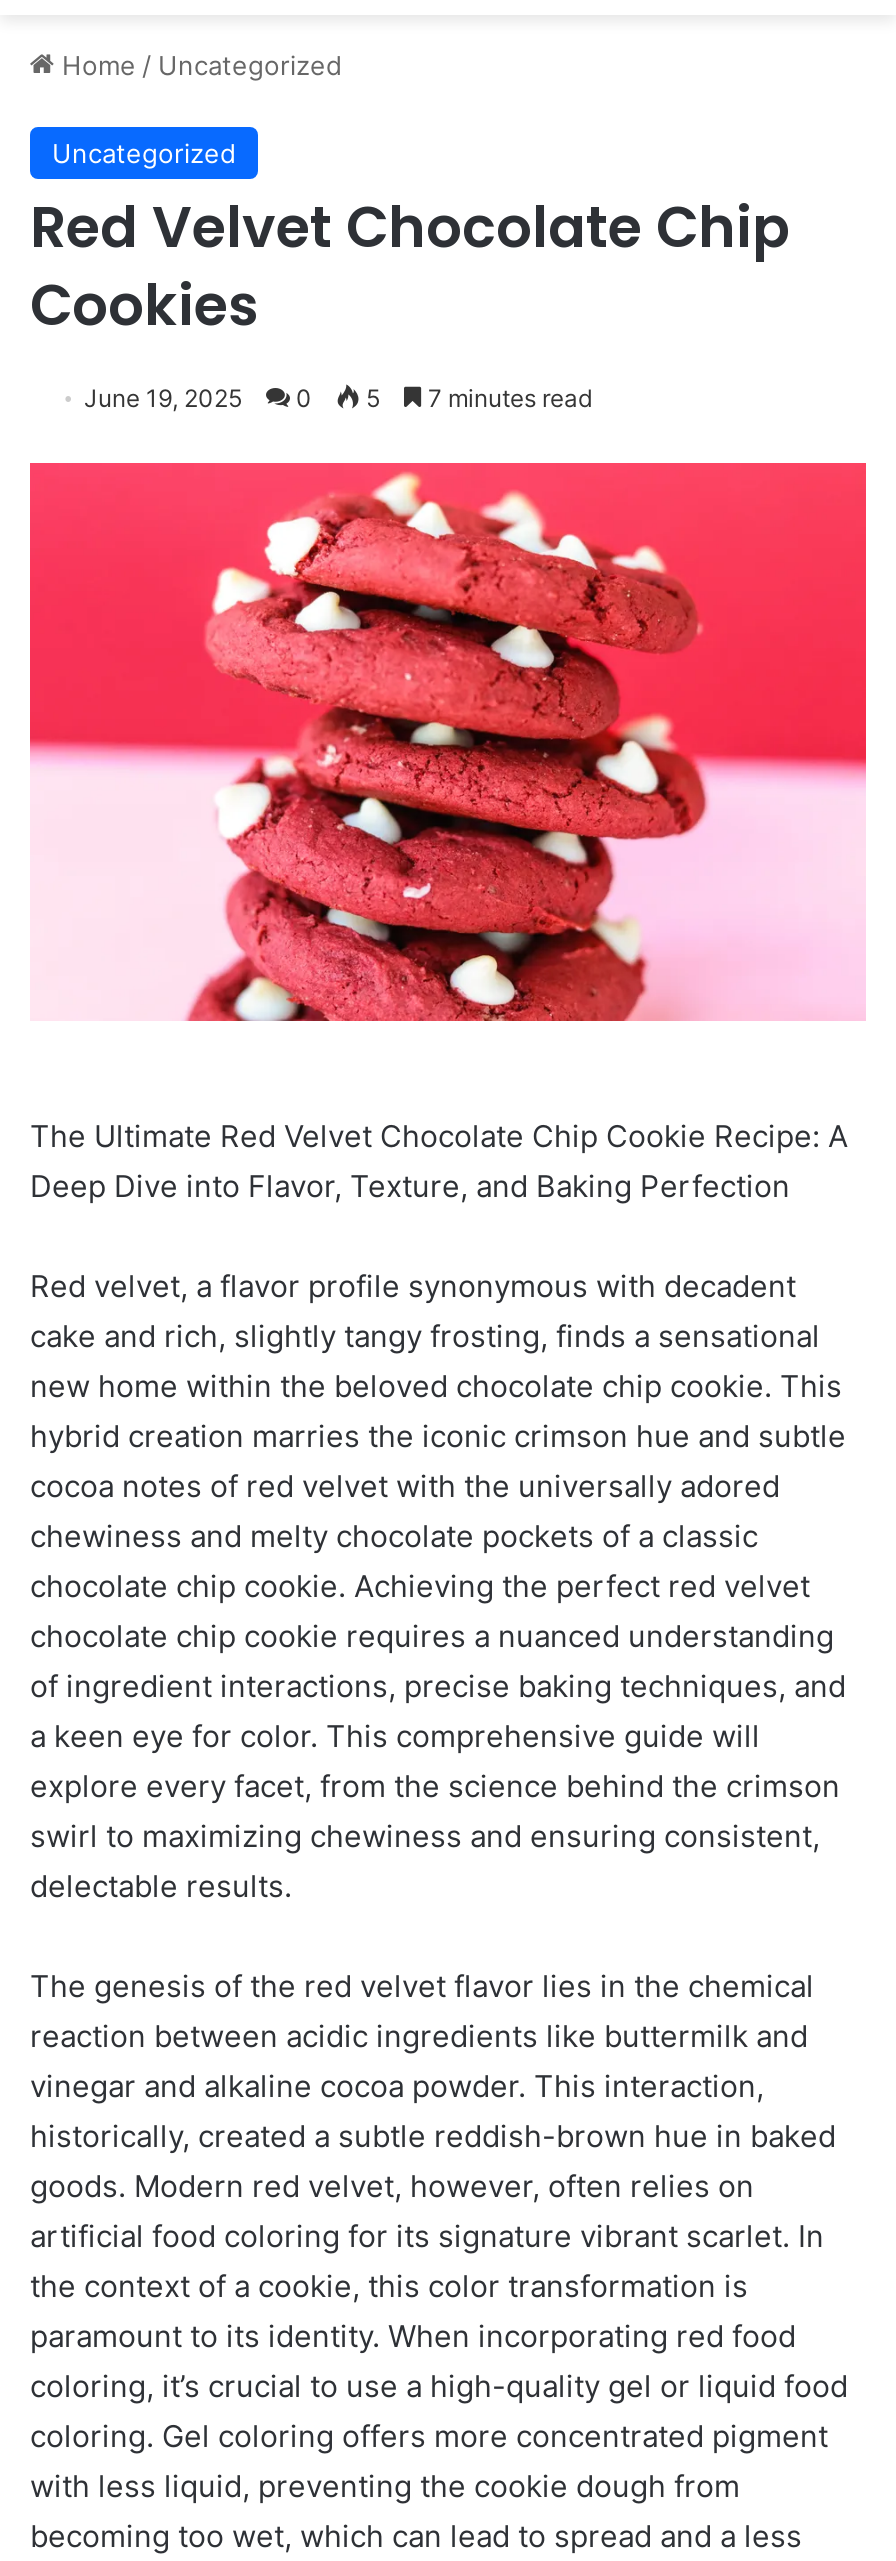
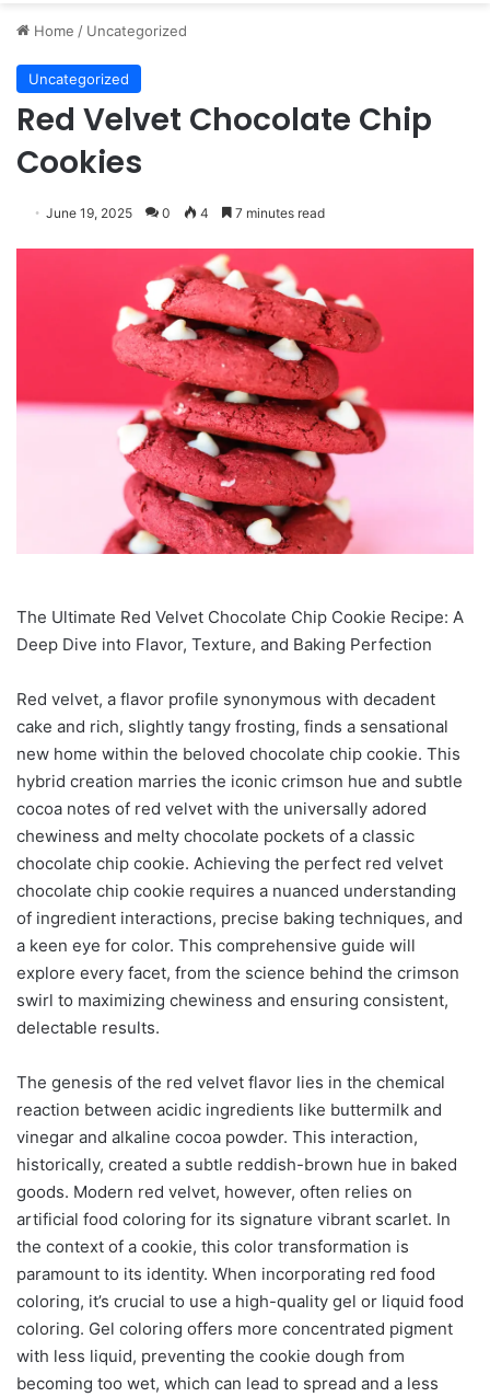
- June 19, 2025 0 5 7 minutes read
+ June 19, 2025 0 4 7 minutes read
